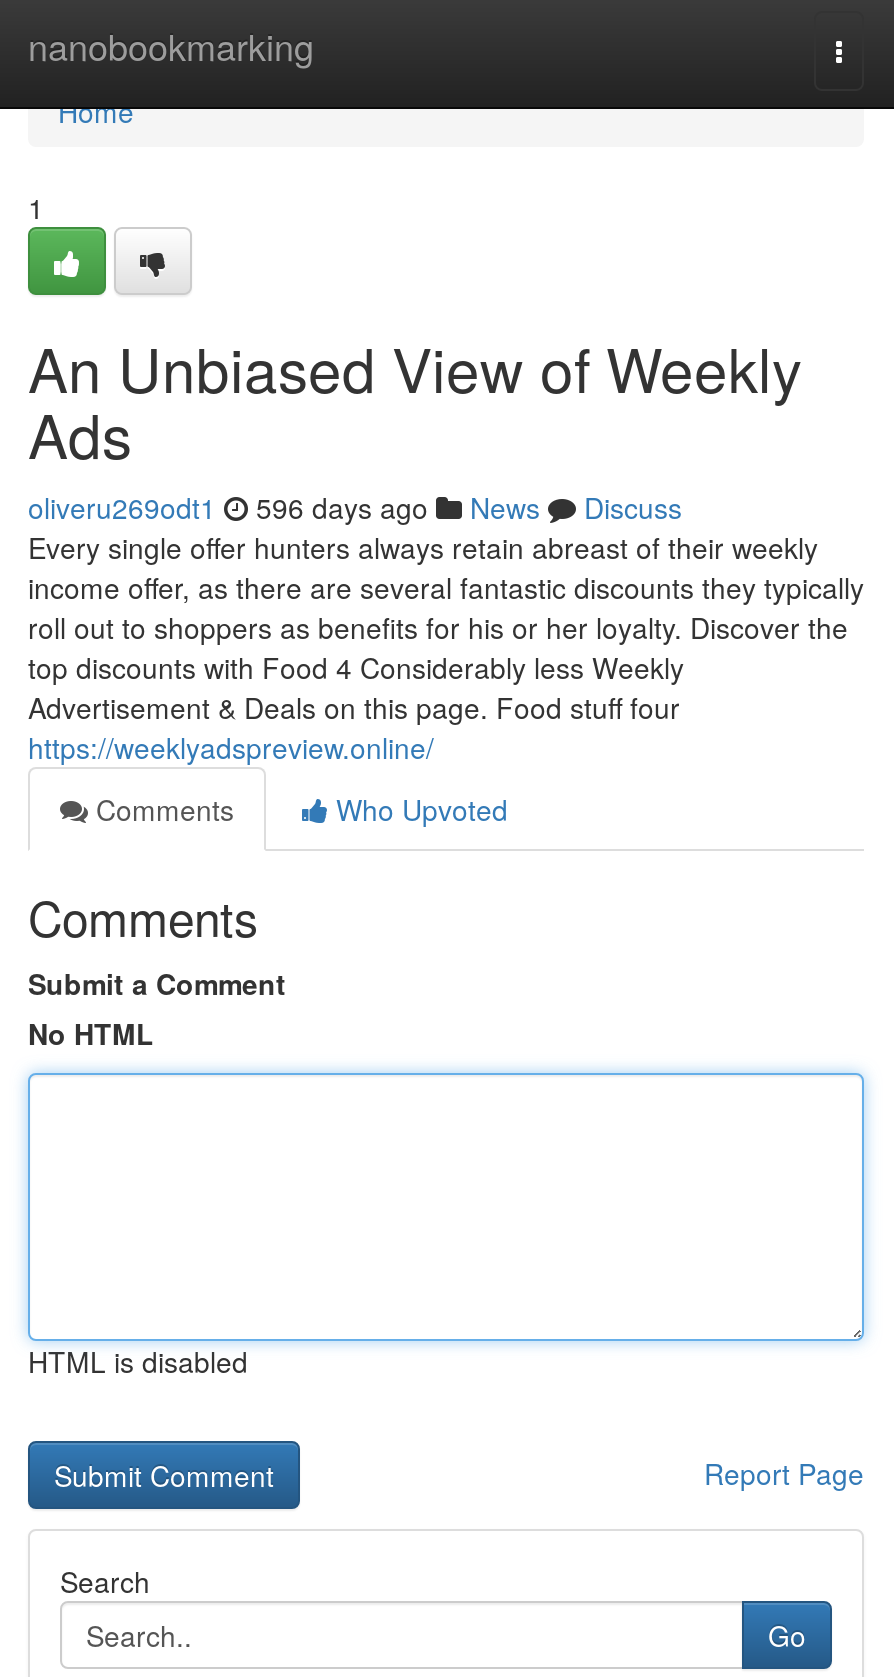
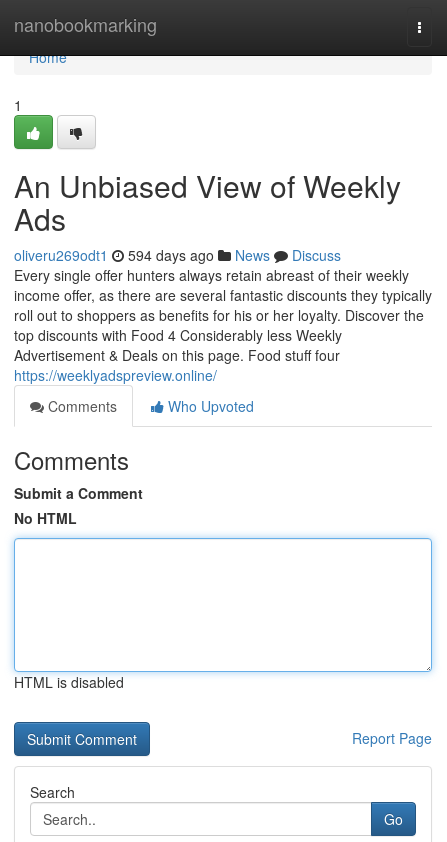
- oliveru269odt1 596 days ago News Discuss
+ oliveru269odt1 594 days ago News Discuss
